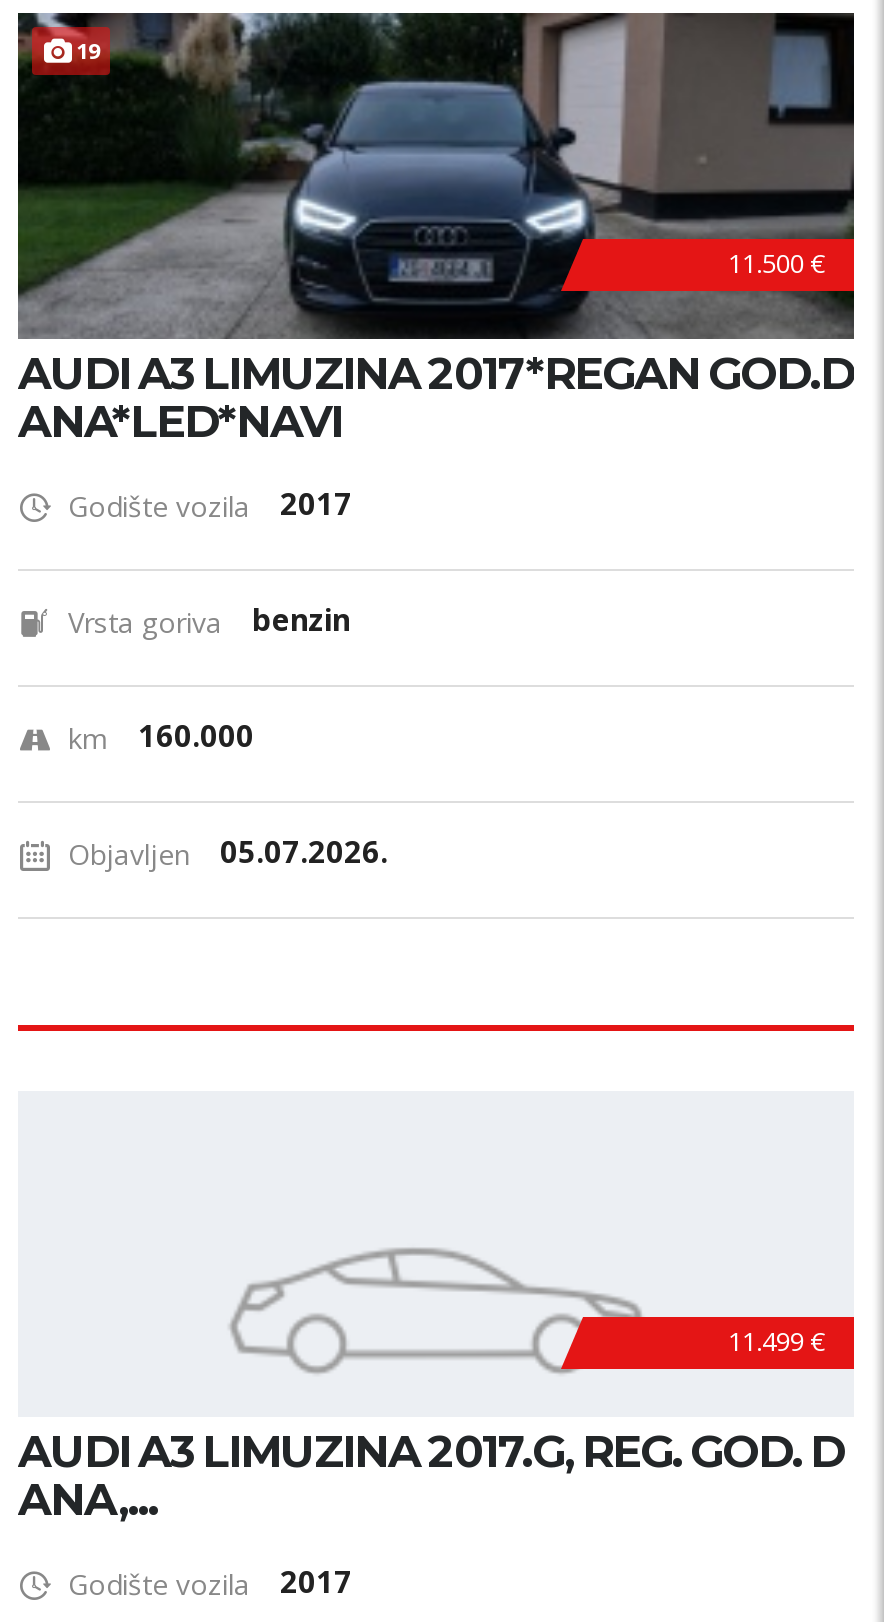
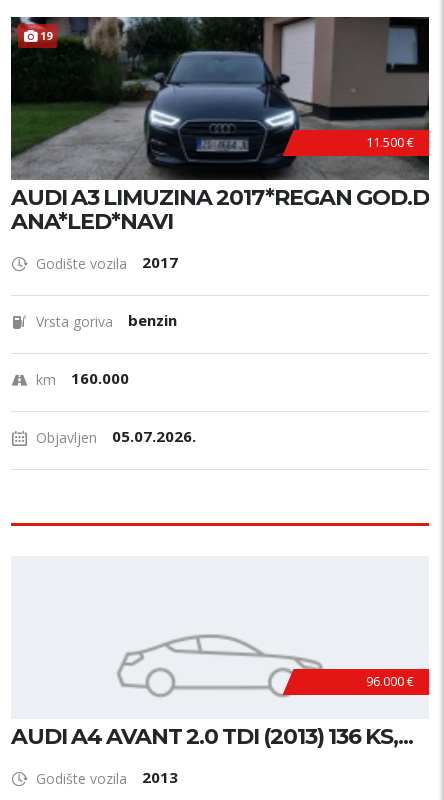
- 11.499 €
+ 96.000 €

- AUDI A3 LIMUZINA 2017.G, REG. GOD. D
- ANA,...
+ AUDI A4 AVANT 2.0 TDI (2013) 136 KS,...

- Godište vozila 2017
+ Godište vozila 2013
